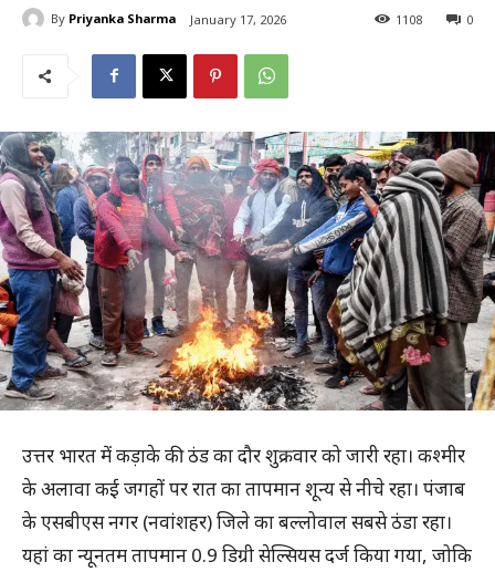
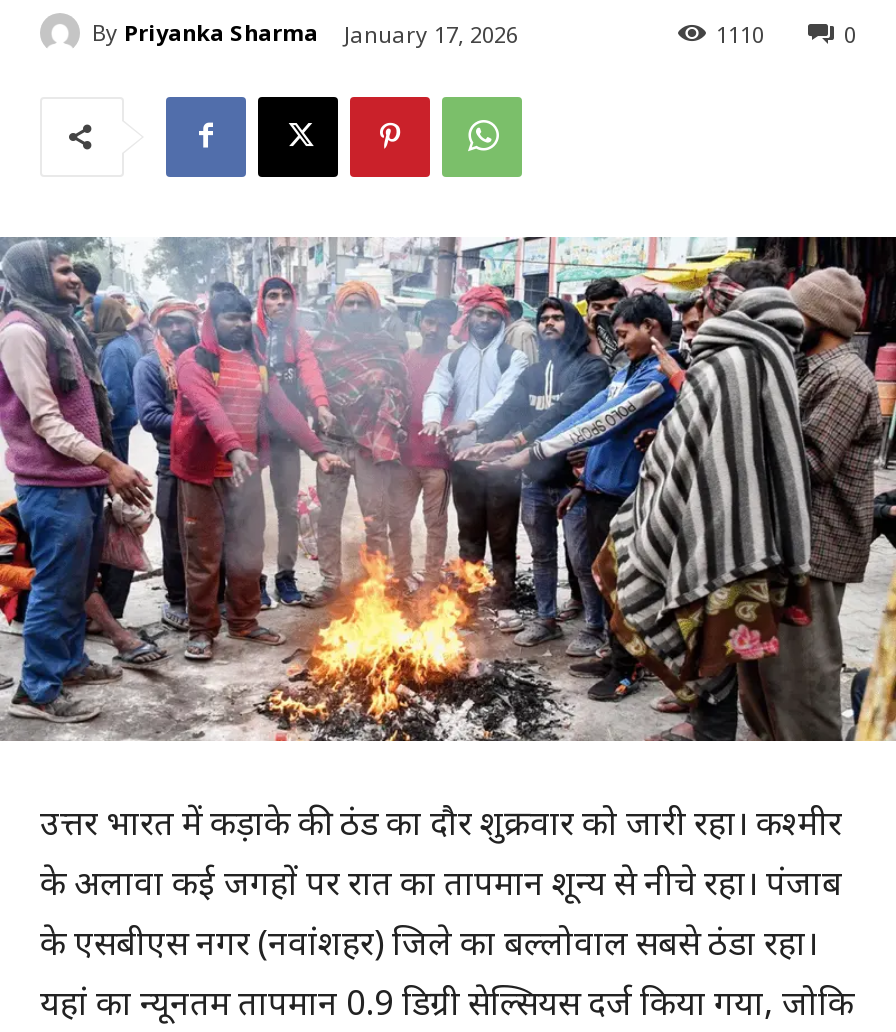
- 1108
+ 1110
